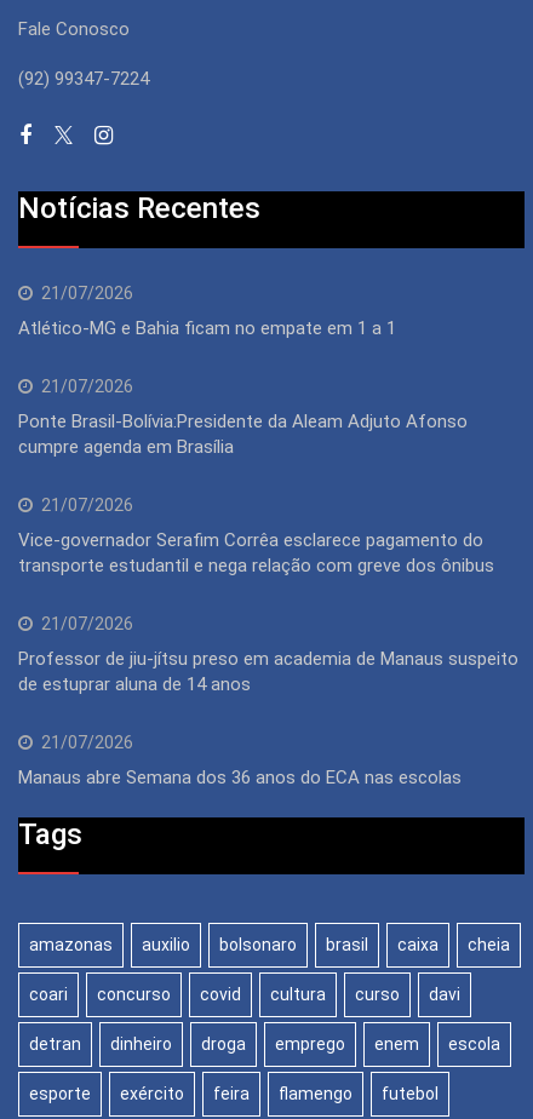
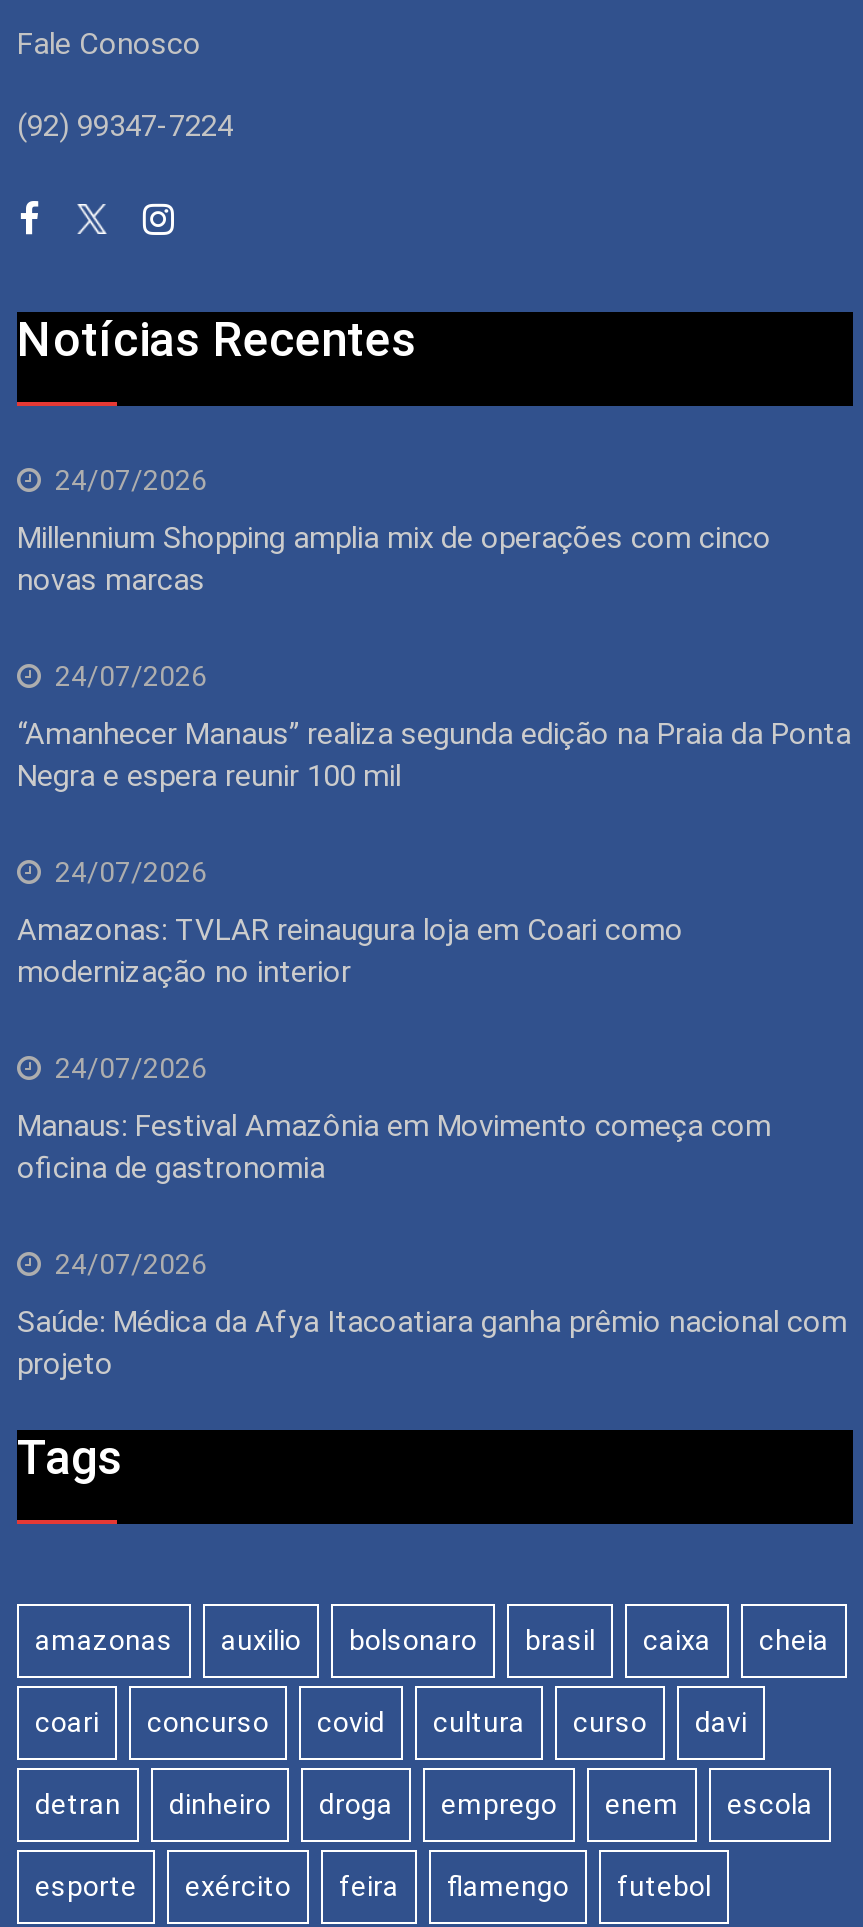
- 21/07/2026
+ 24/07/2026

- Atlético-MG e Bahia ficam no empate em 1 a 1
+ Millennium Shopping amplia mix de operações com cinco
+ novas marcas

- 21/07/2026
+ 24/07/2026

- Ponte Brasil-Bolívia:Presidente da Aleam Adjuto Afonso
- cumpre agenda em Brasília
+ “Amanhecer Manaus” realiza segunda edição na Praia da Ponta
+ Negra e espera reunir 100 mil

- 21/07/2026
+ 24/07/2026

- Vice-governador Serafim Corrêa esclarece pagamento do
- transporte estudantil e nega relação com greve dos ônibus
+ Amazonas: TVLAR reinaugura loja em Coari como
+ modernização no interior

- 21/07/2026
+ 24/07/2026

- Professor de jiu-jítsu preso em academia de Manaus suspeito
- de estuprar aluna de 14 anos
+ Manaus: Festival Amazônia em Movimento começa com
+ oficina de gastronomia

- 21/07/2026
+ 24/07/2026

- Manaus abre Semana dos 36 anos do ECA nas escolas
+ Saúde: Médica da Afya Itacoatiara ganha prêmio nacional com
+ projeto
